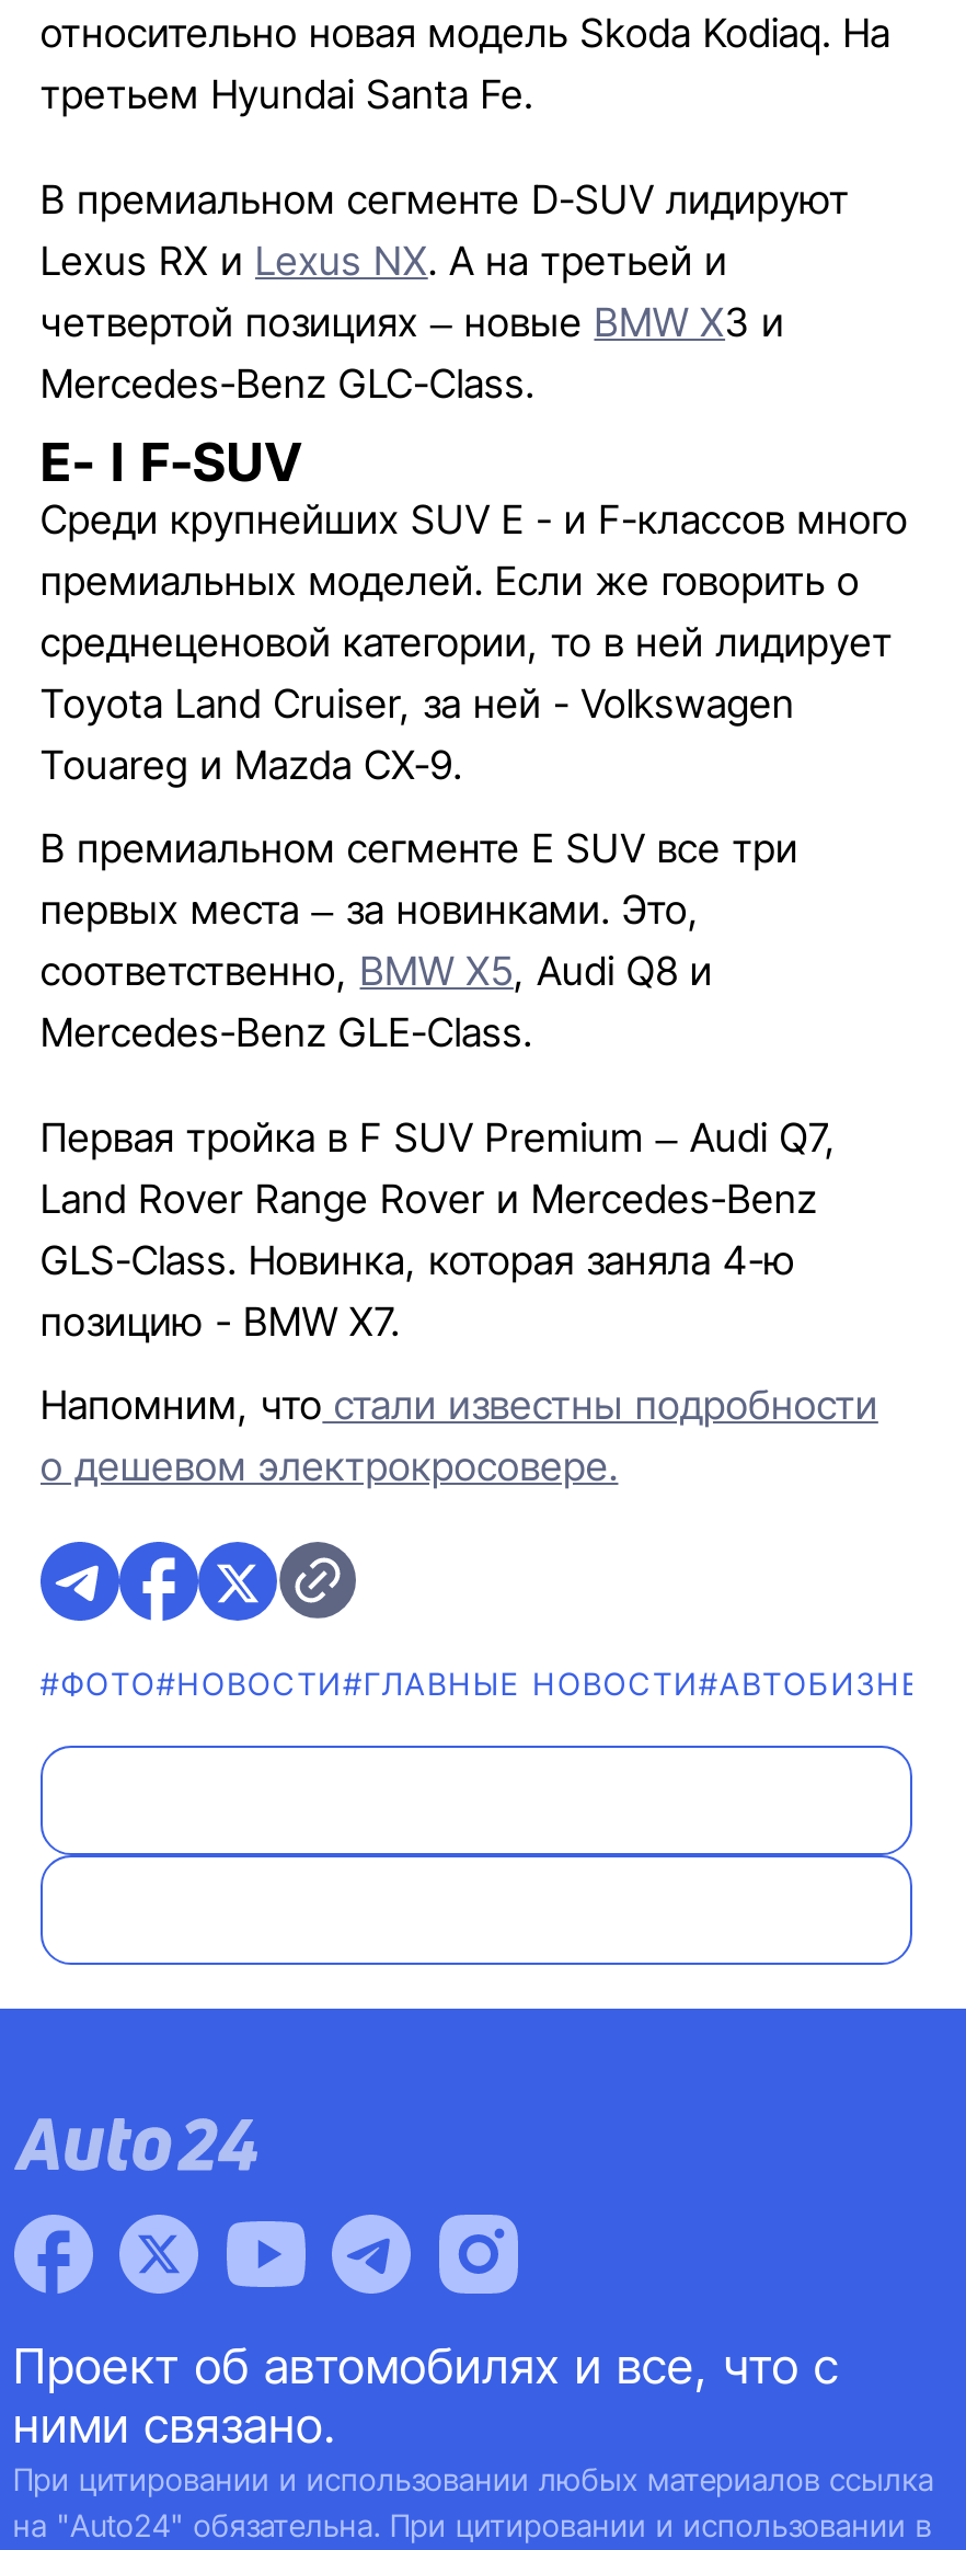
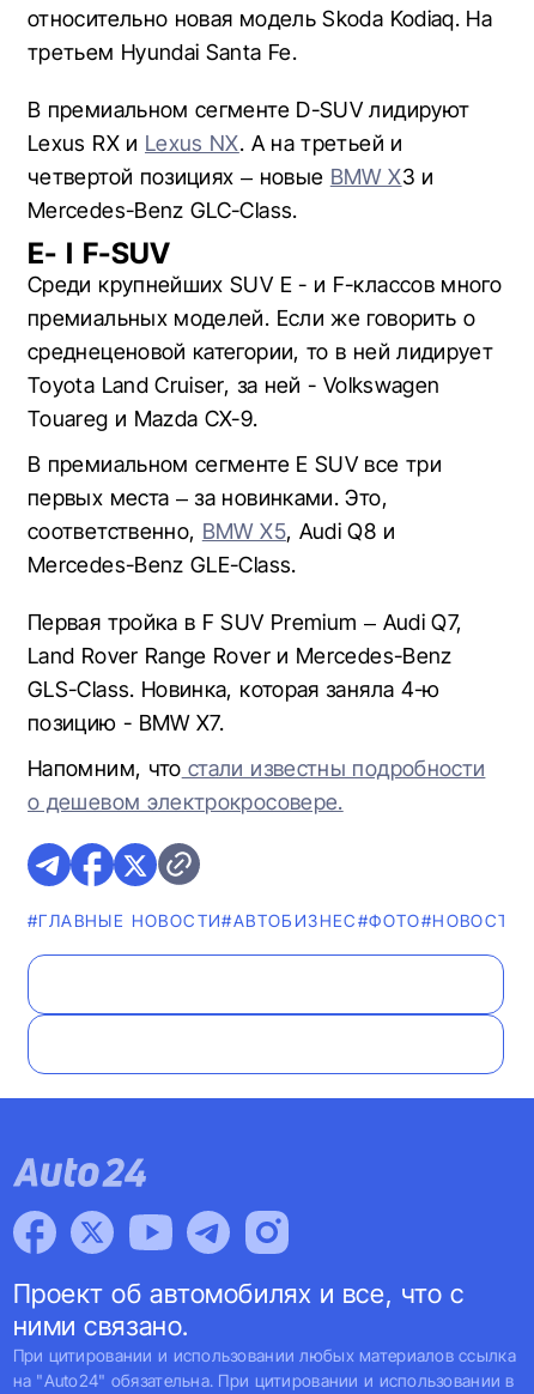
- #ФОТО#НОВОСТИ#ГЛАВНЫЕ НОВОСТИ#AВТОБИЗНЕС
+ #ГЛАВНЫЕ НОВОСТИ#AВТОБИЗНЕС#ФОТО#НОВОСТИ
